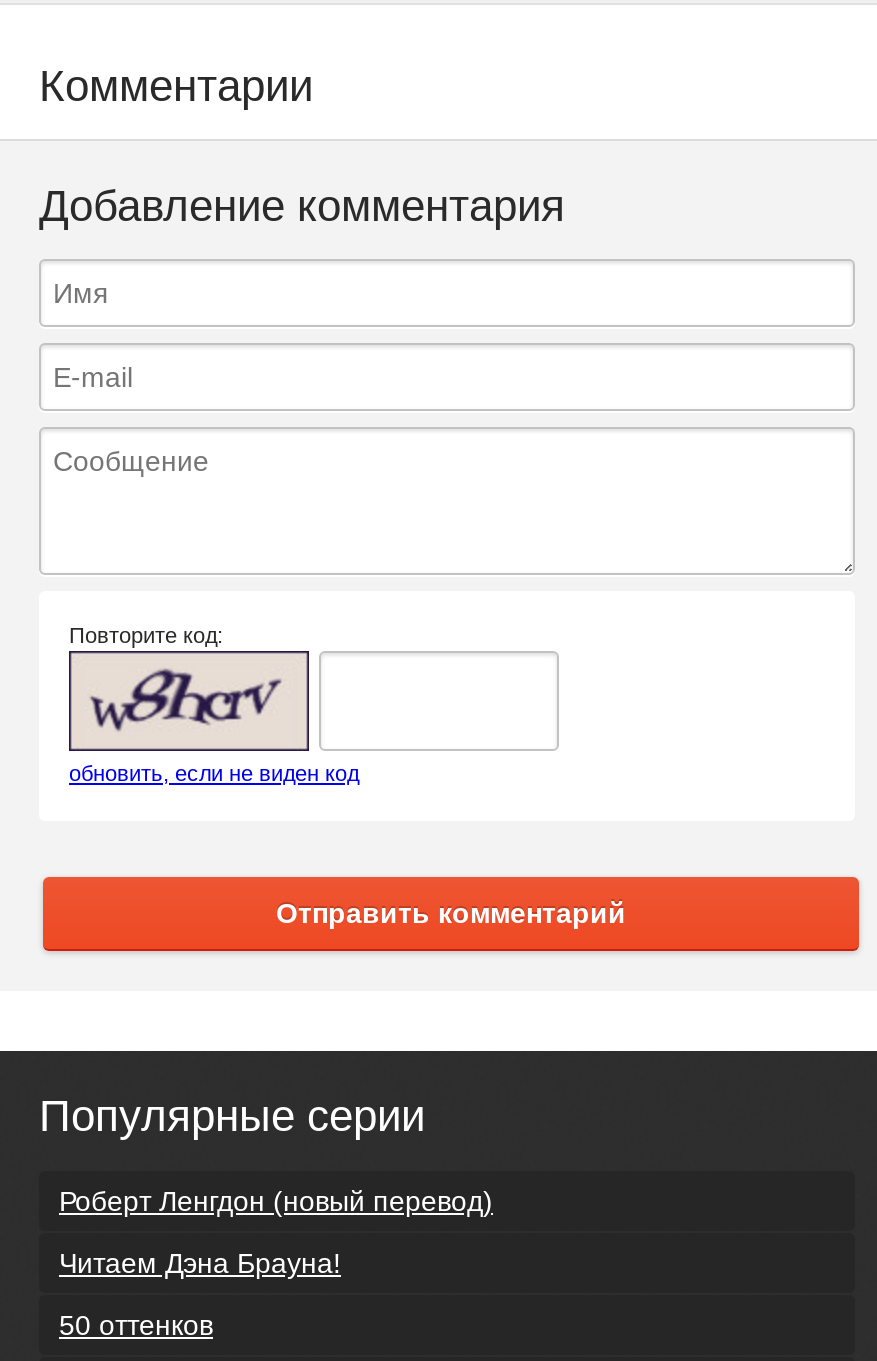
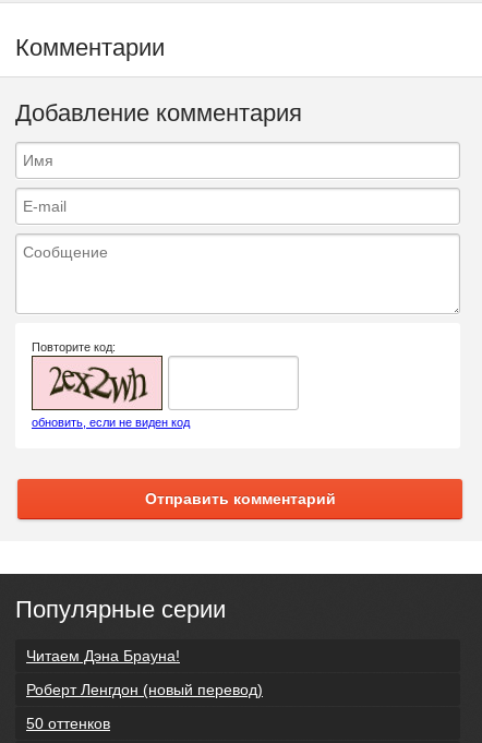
- [image]
+ [image]

moved down: Роберт Ленгдон (новый перевод)

moved up: Читаем Дэна Брауна!
